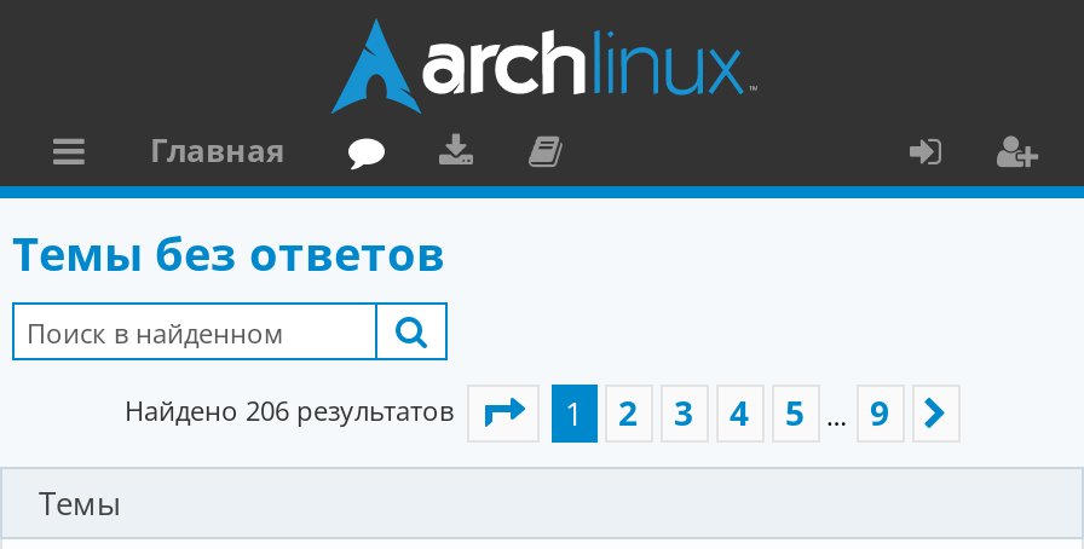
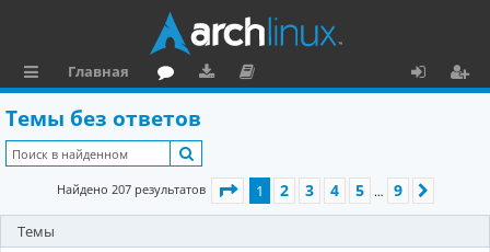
- Найдено 206 результатов
+ Найдено 207 результатов
